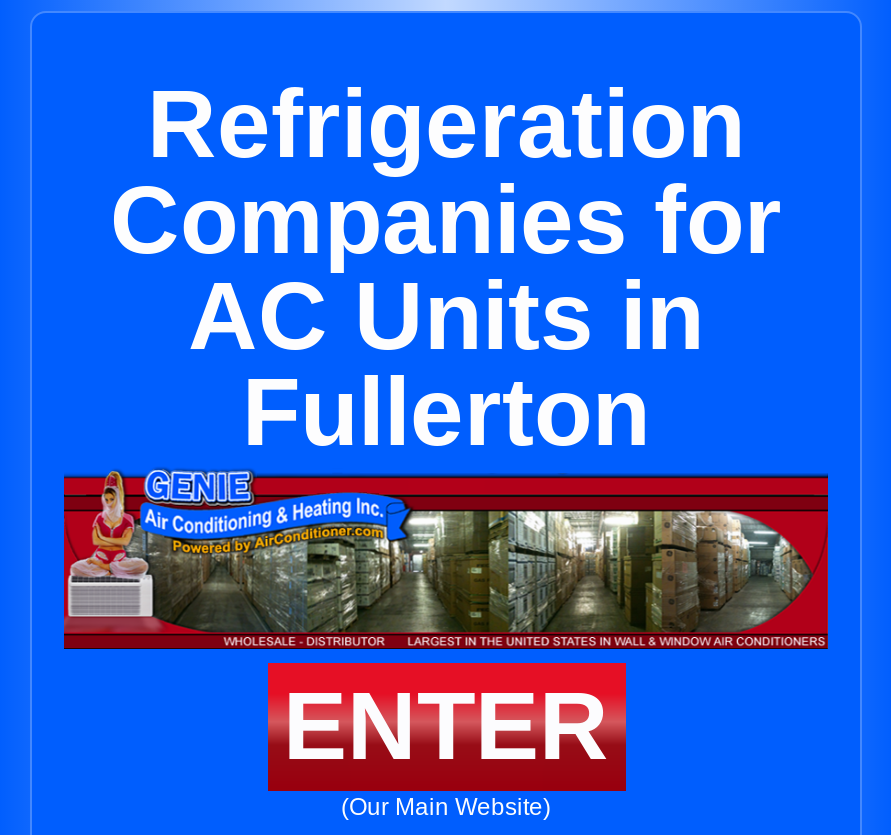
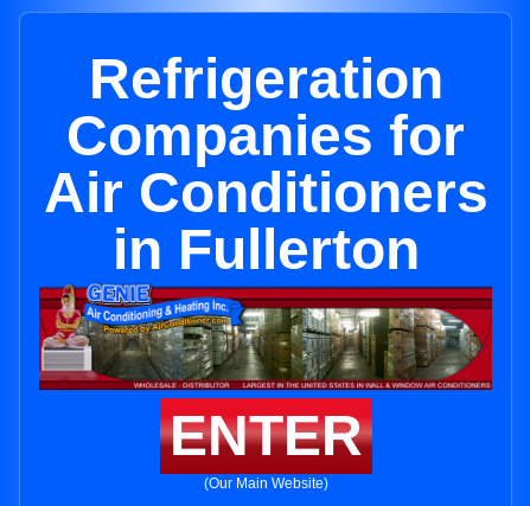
- AC Units in
- Fullerton
+ Air Conditioners
+ in Fullerton
